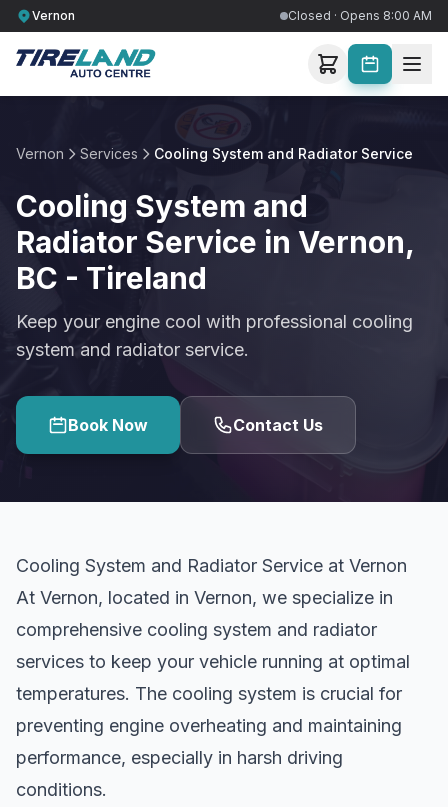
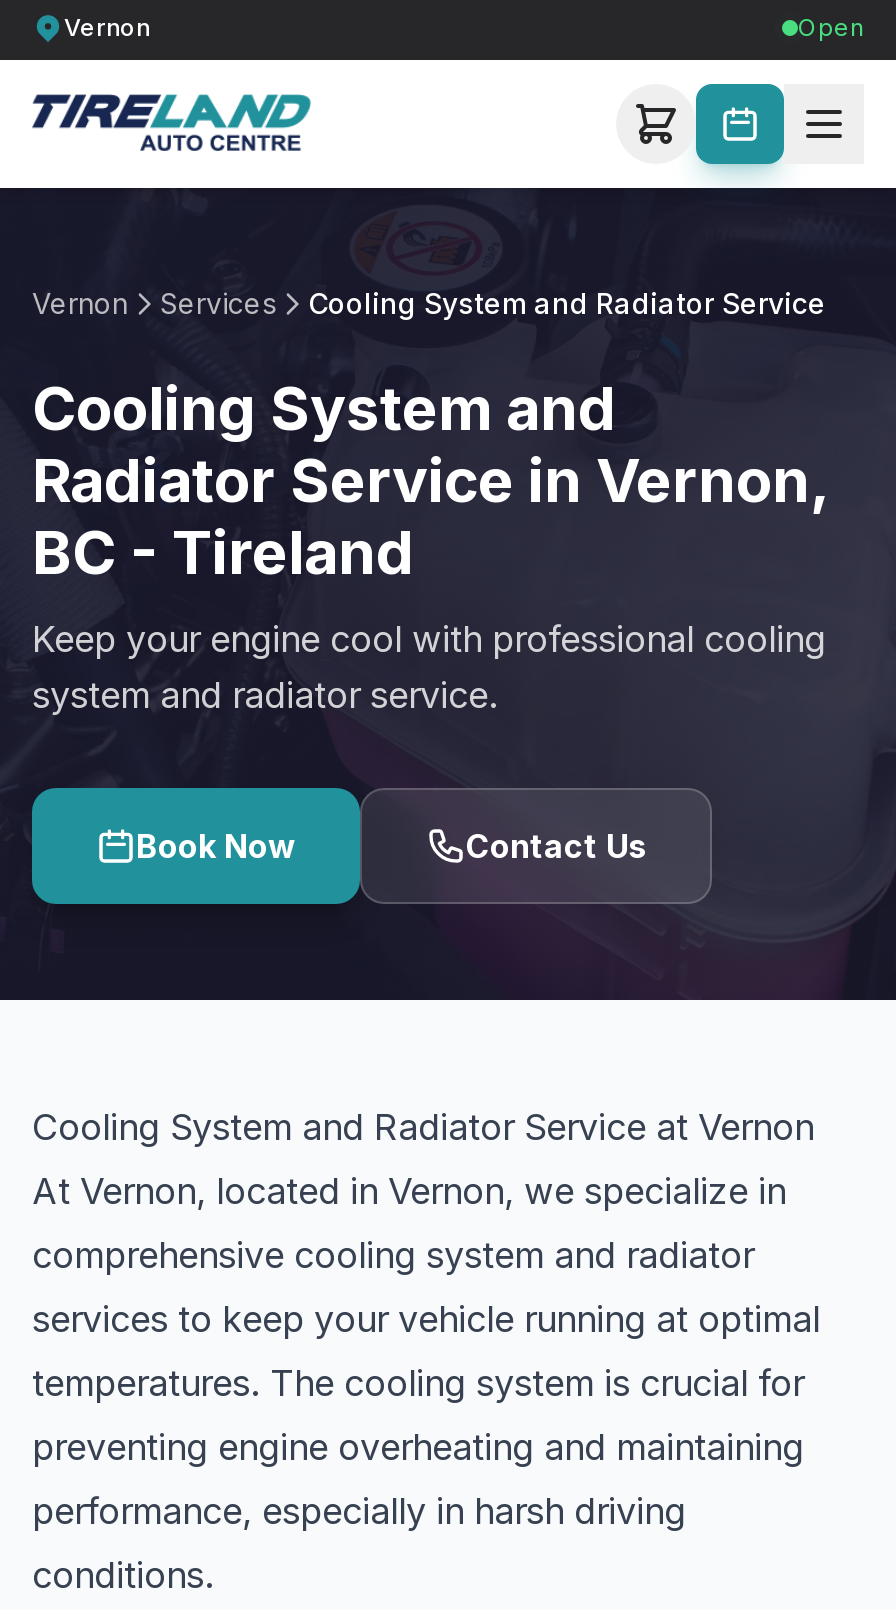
- Closed · Opens 8:00 AM
+ Open
